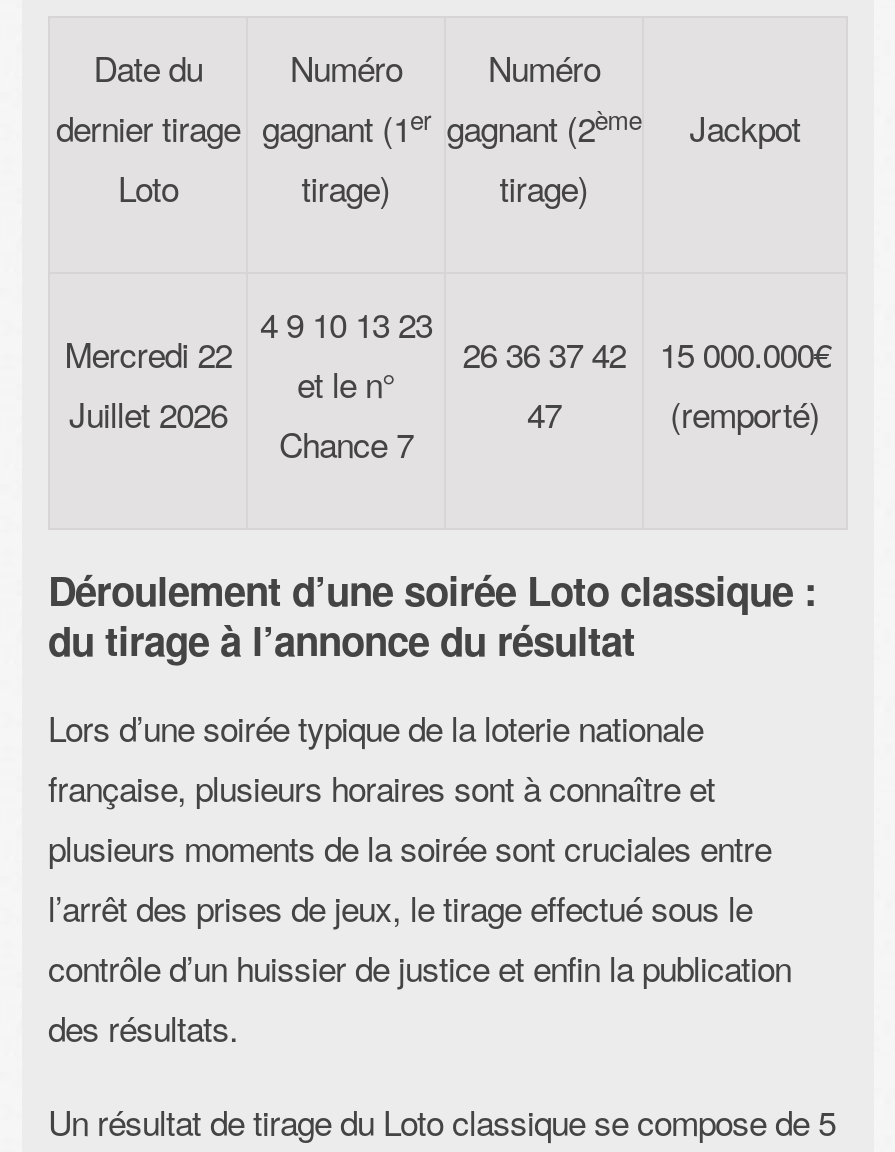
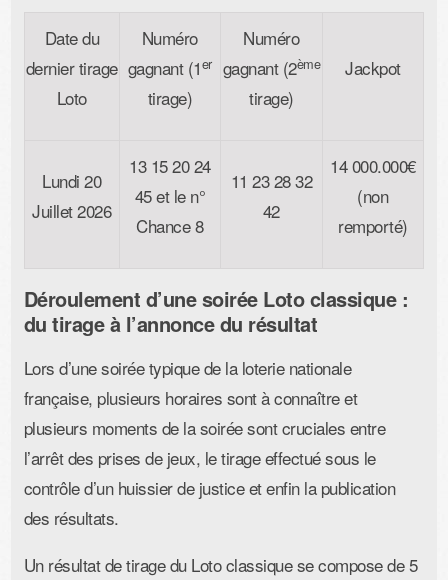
- 4 9 10 13 23
- et le n°
- Chance 7
+ 13 15 20 24
+ 45 et le n°
+ Chance 8

- Mercredi 22
+ Lundi 20

- 26 36 37 42
- 47
+ 11 23 28 32
+ 42

- 15 000.000€
- (remporté)
+ 14 000.000€
+ (non
+ remporté)
